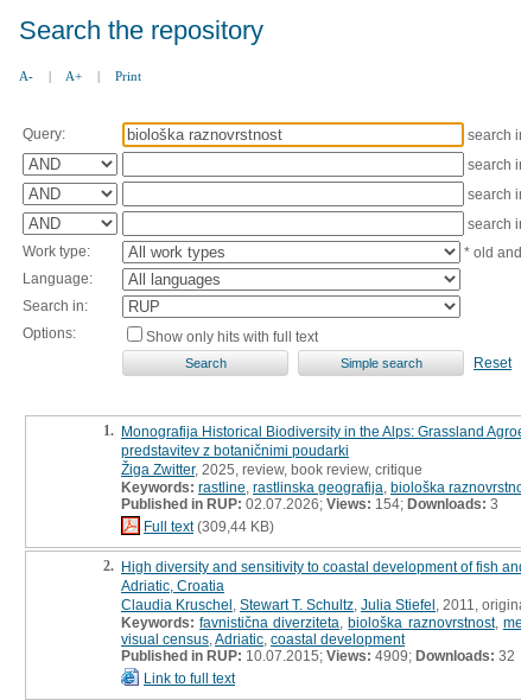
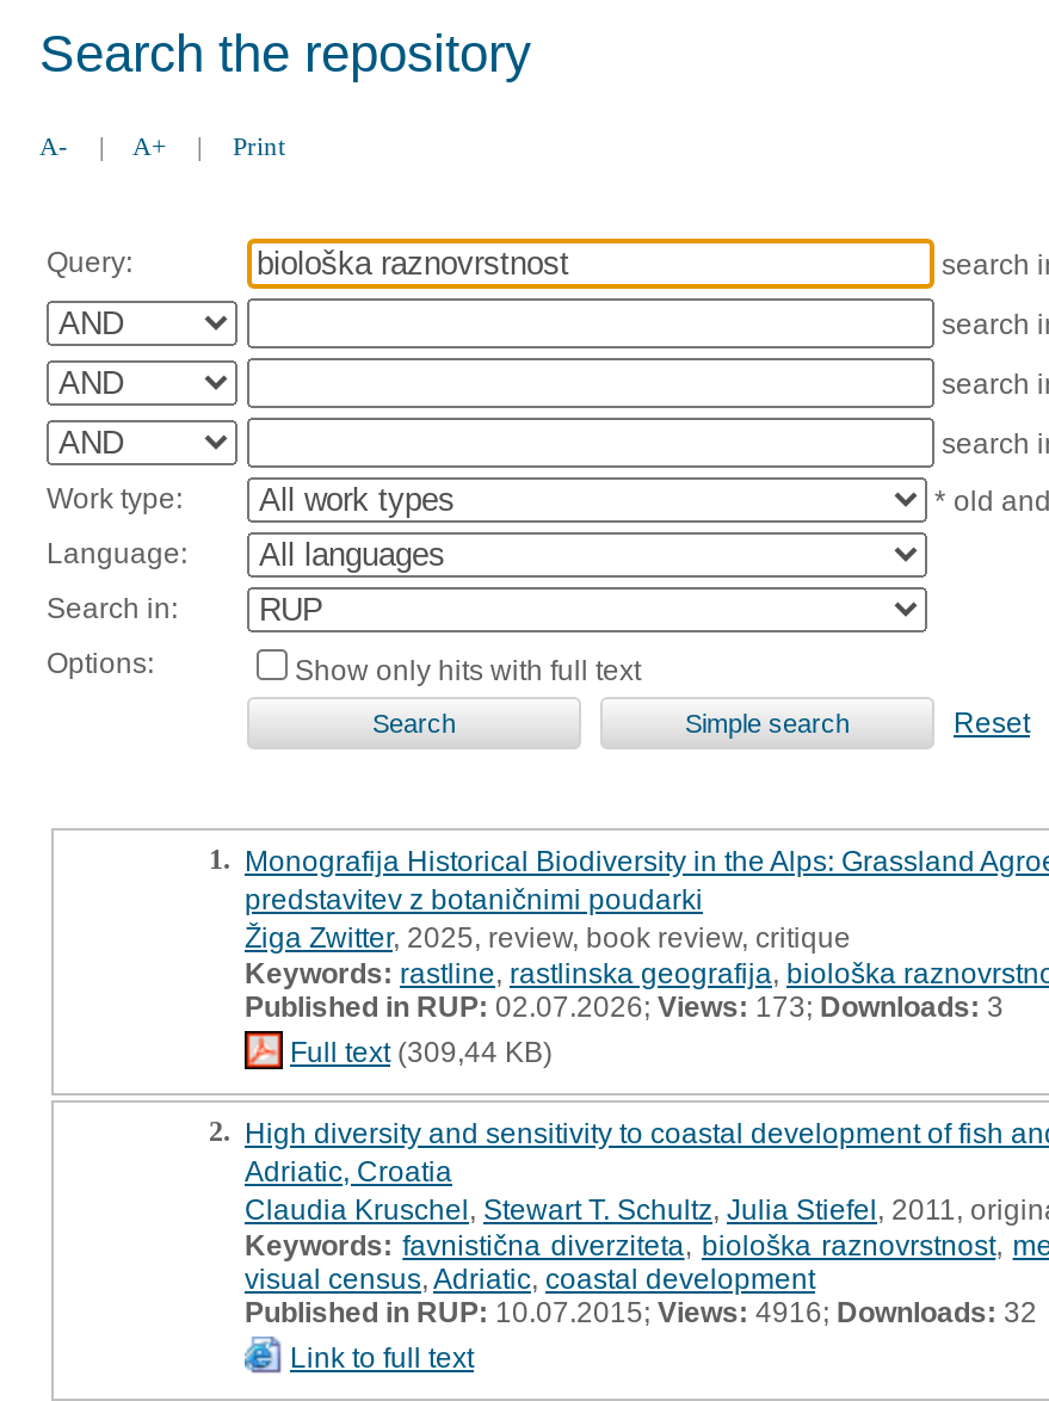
- Published in RUP:02.07.2026;Views:154;Downloads:3
+ Published in RUP:02.07.2026;Views:173;Downloads:3

- Published in RUP:10.07.2015;Views:4909; Downloads: 32
+ Published in RUP:10.07.2015;Views:4916; Downloads: 32
